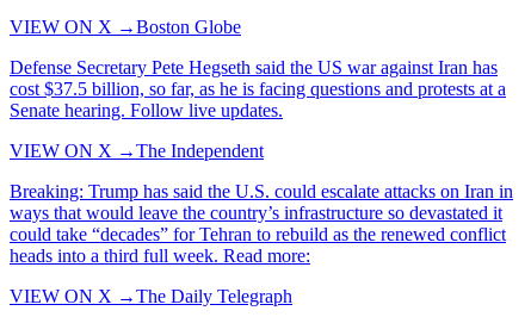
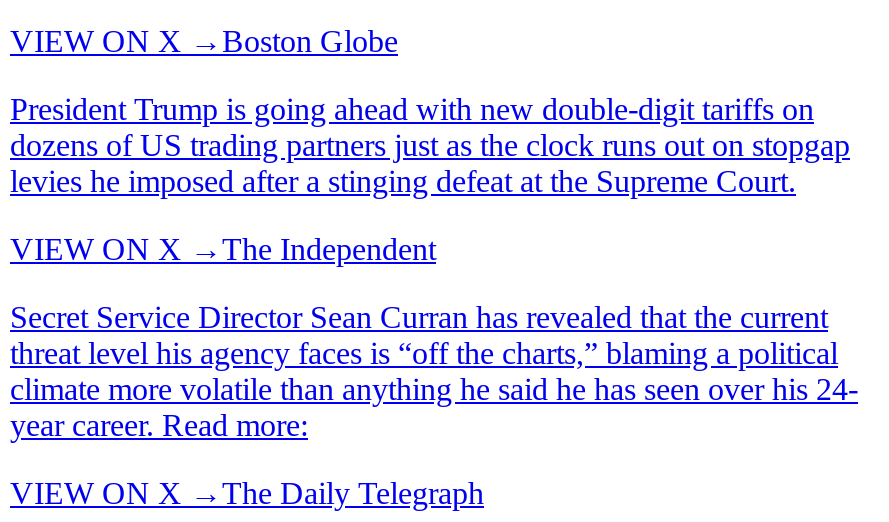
- Defense Secretary Pete Hegseth said the US war against Iran has
- cost $37.5 billion, so far, as he is facing questions and protests at a
- Senate hearing. Follow live updates.
+ President Trump is going ahead with new double-digit tariffs on
+ dozens of US trading partners just as the clock runs out on stopgap
+ levies he imposed after a stinging defeat at the Supreme Court.

- Breaking: Trump has said the U.S. could escalate attacks on Iran in
- ways that would leave the country’s infrastructure so devastated it
- could take “decades” for Tehran to rebuild as the renewed conflict
- heads into a third full week. Read more:
+ Secret Service Director Sean Curran has revealed that the current
+ threat level his agency faces is “off the charts,” blaming a political
+ climate more volatile than anything he said he has seen over his 24-
+ year career. Read more:
